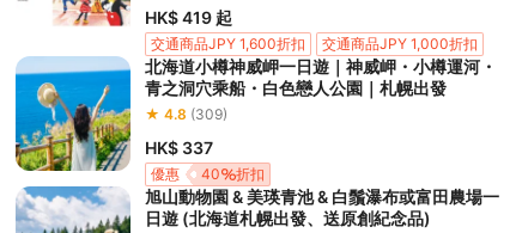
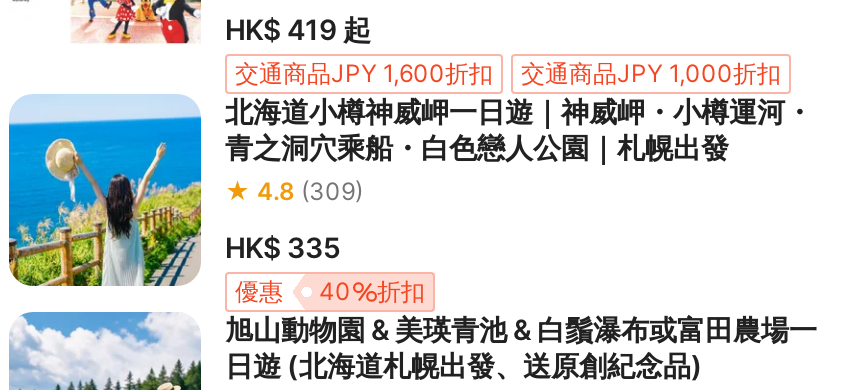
- HK$ 337
+ HK$ 335
